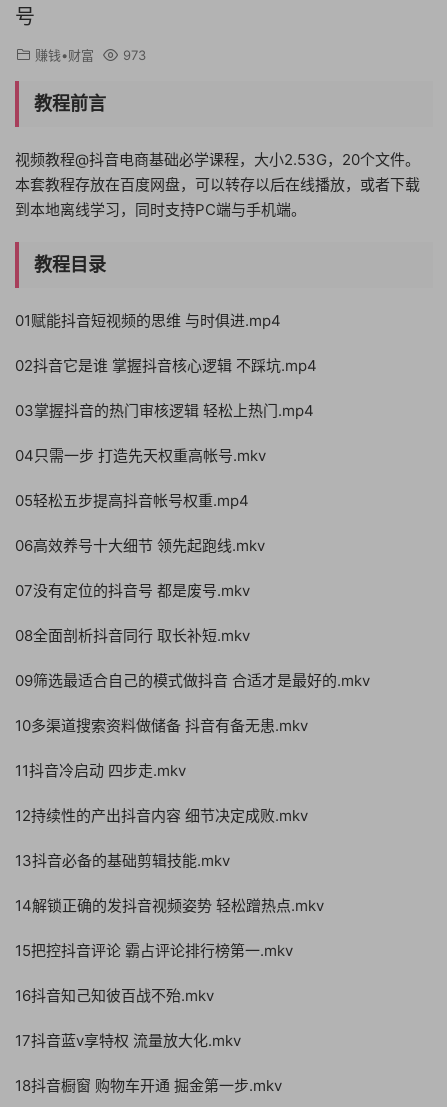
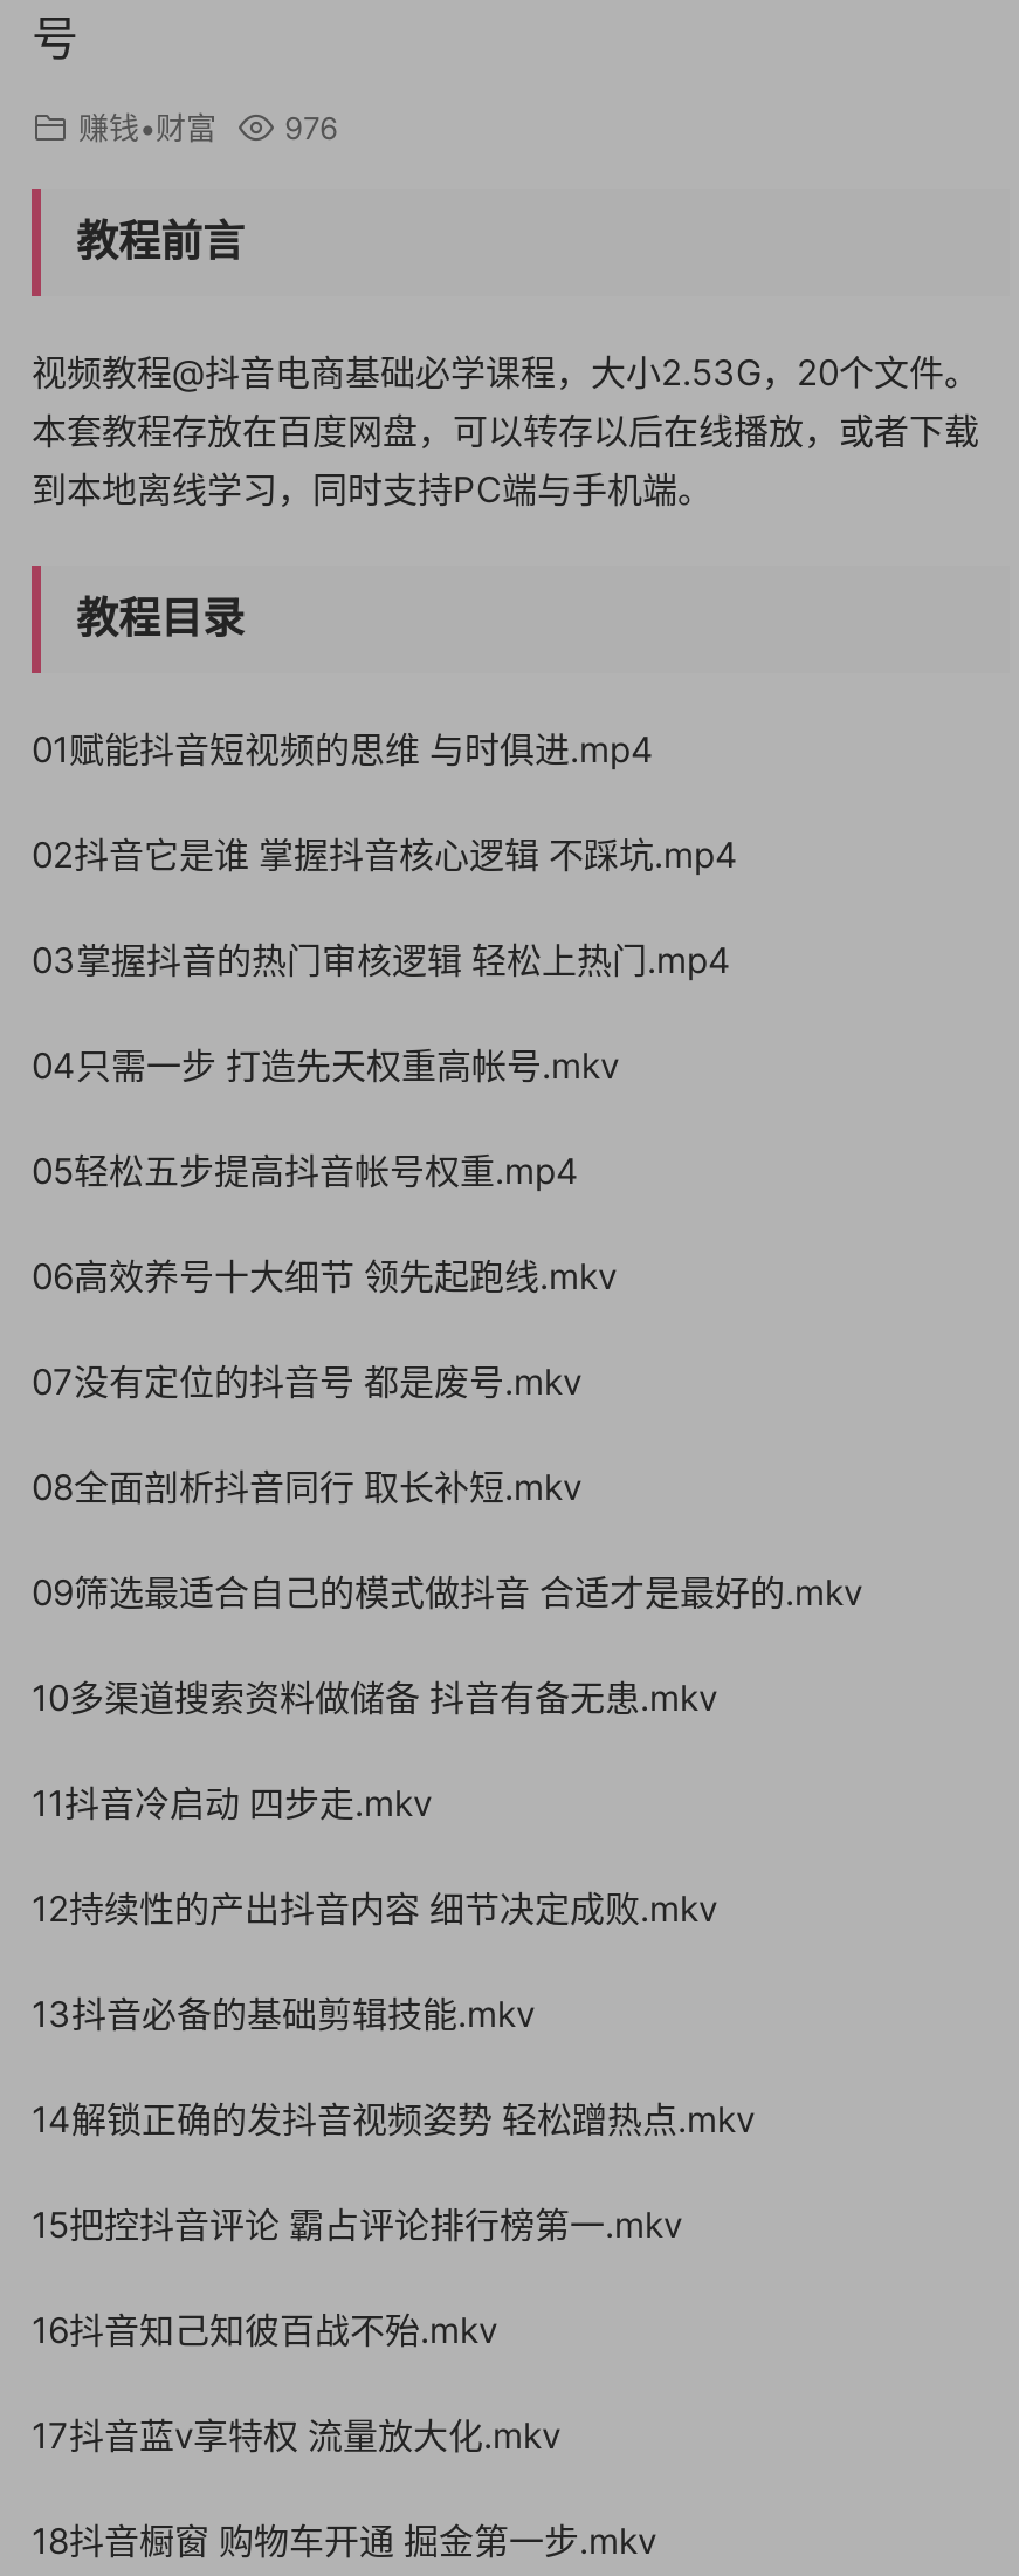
- 赚钱•财富 973
+ 赚钱•财富 976
